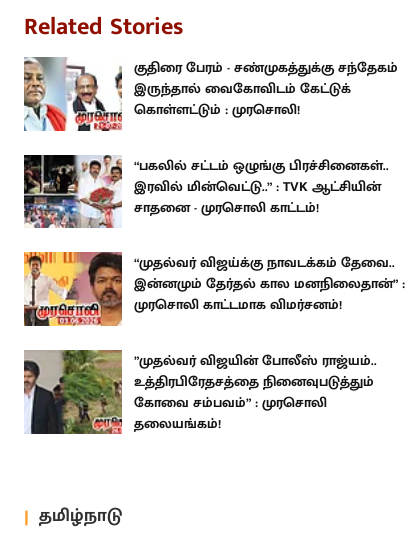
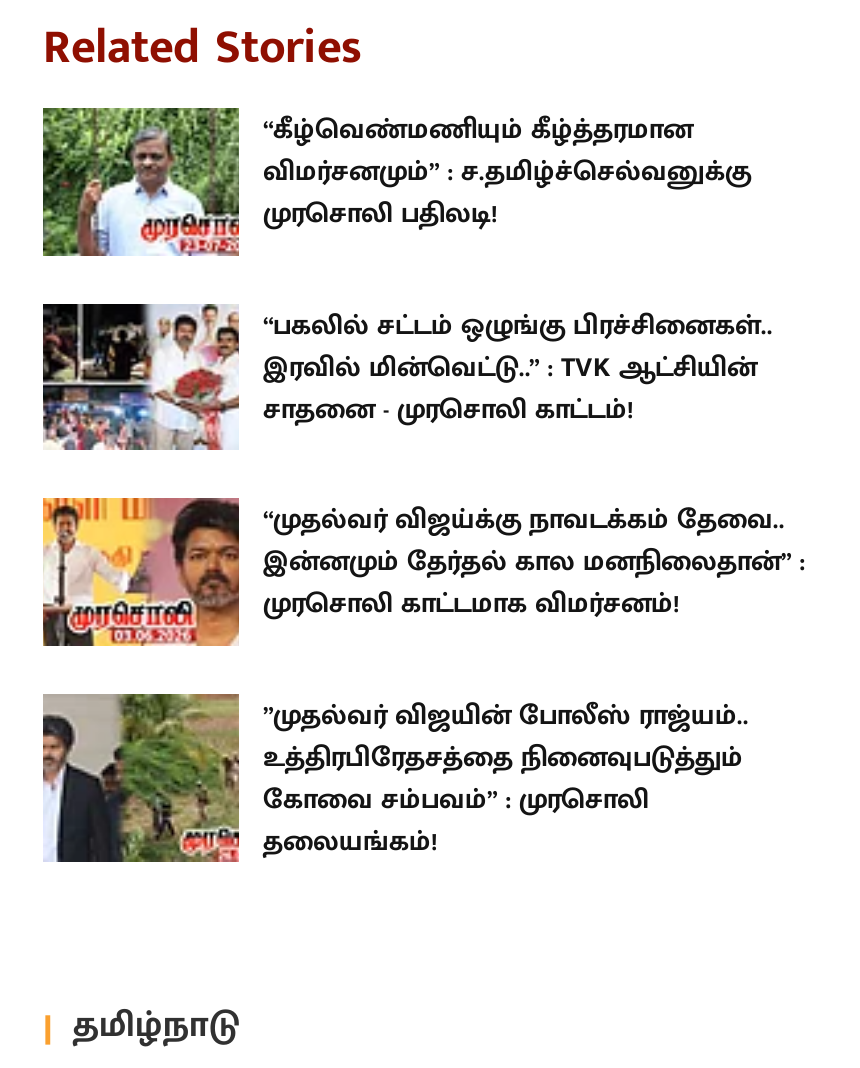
- [image]
- குதிரை பேரம் - சண்முகத்துக்கு சந்தேகம்
- இருந்தால் வைகோவிடம் கேட்டுக்
- கொள்ளட்டும் : முரசொலி!
+ [image]
+ “கீழ்வெண்மணியும் கீழ்த்தரமான
+ விமர்சனமும்” : ச.தமிழ்ச்செல்வனுக்கு
+ முரசொலி பதிலடி!
